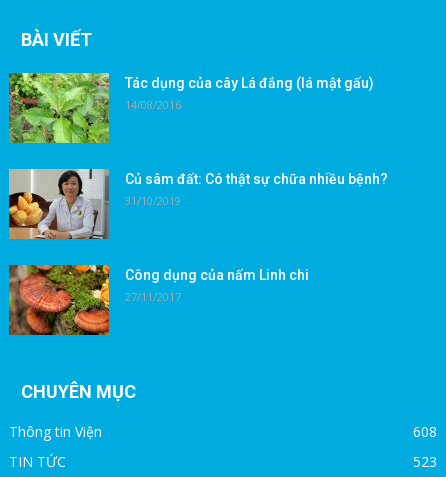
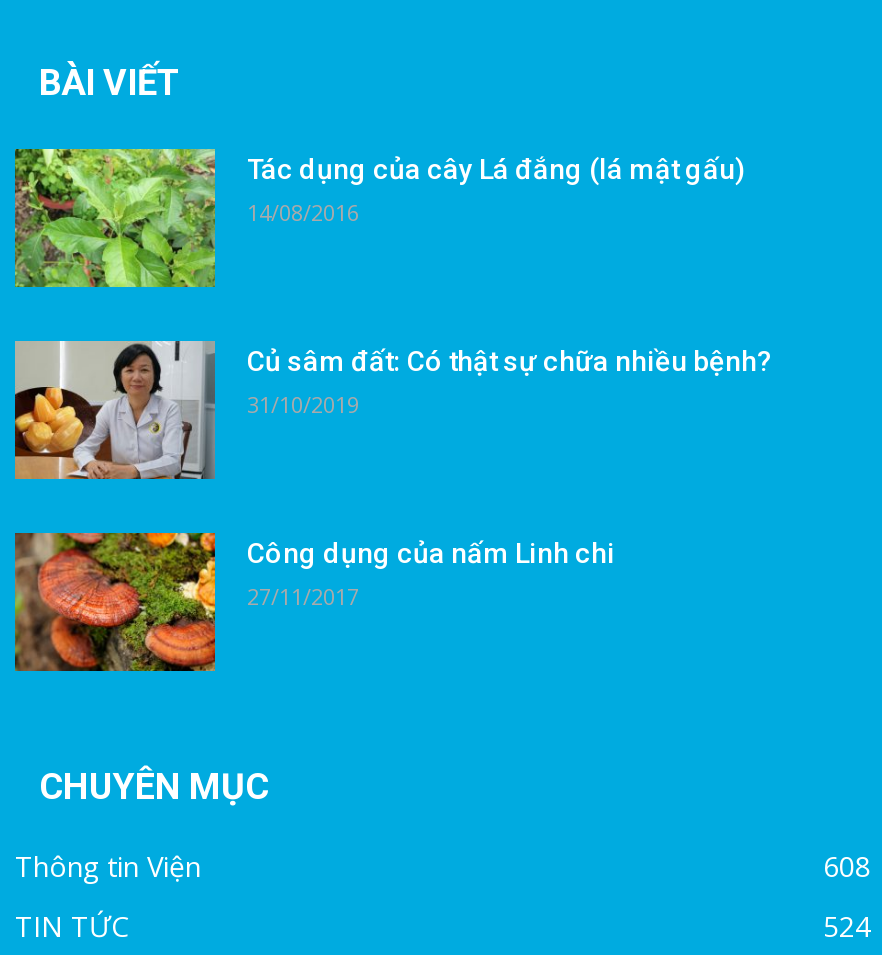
- 523
+ 524
